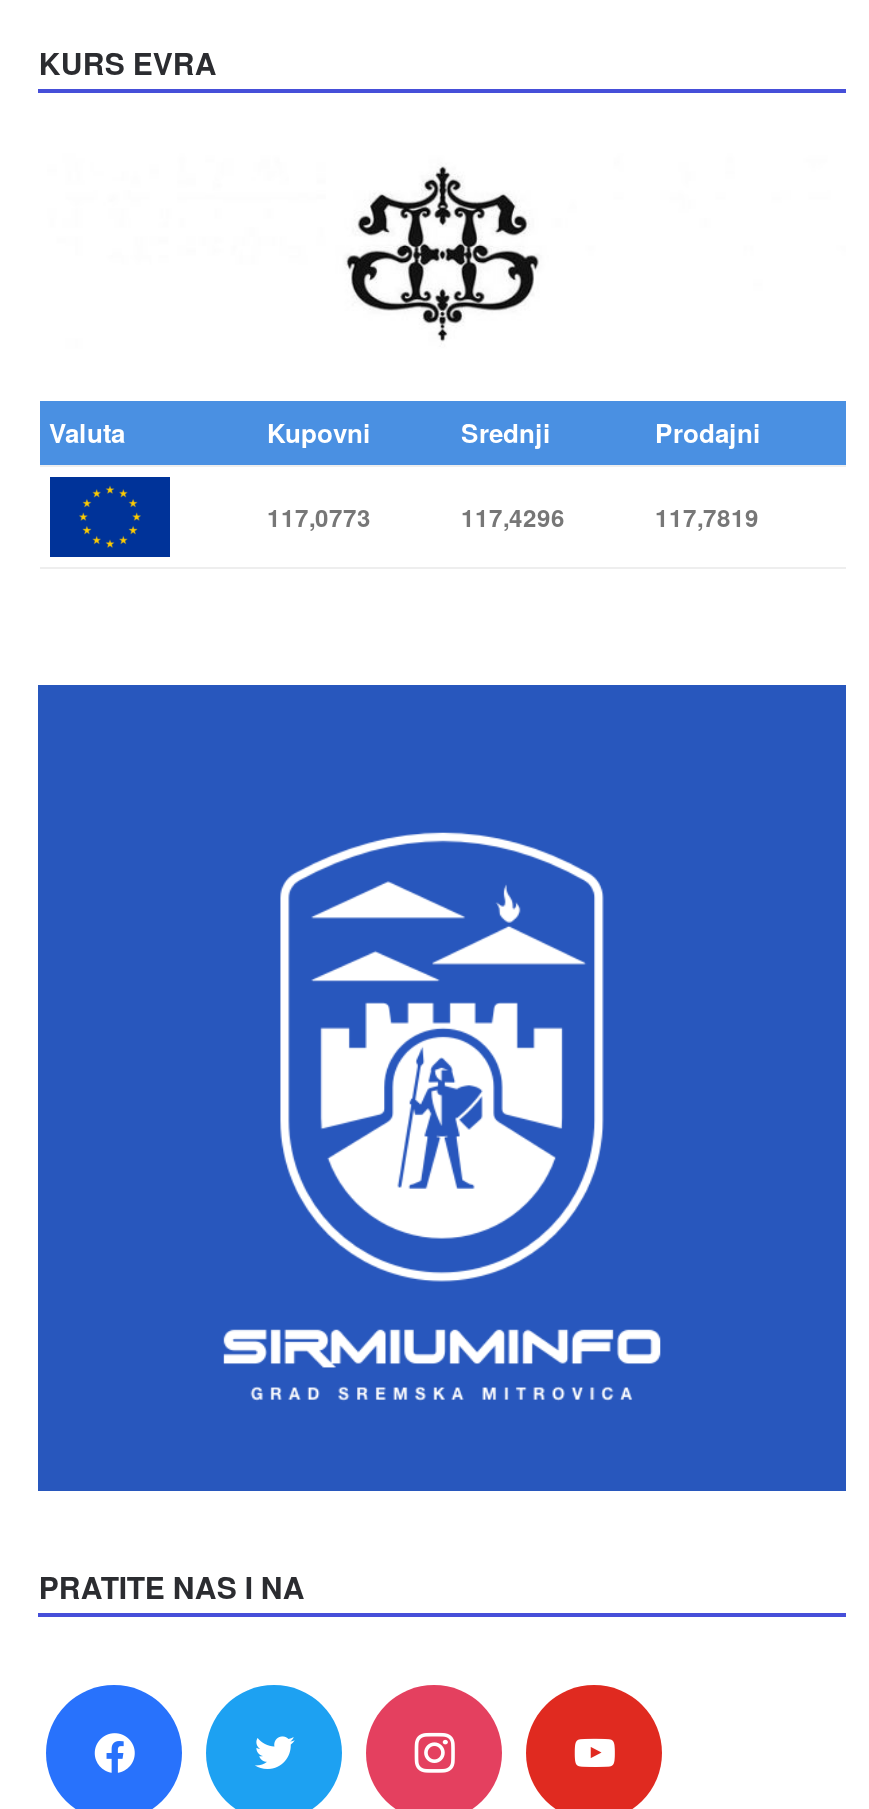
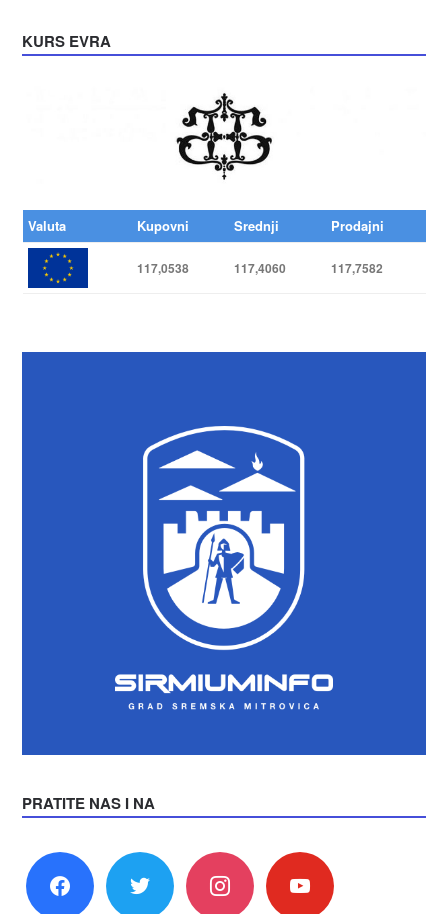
- 117,0773
+ 117,0538

- 117,4296
+ 117,4060

- 117,7819
+ 117,7582
